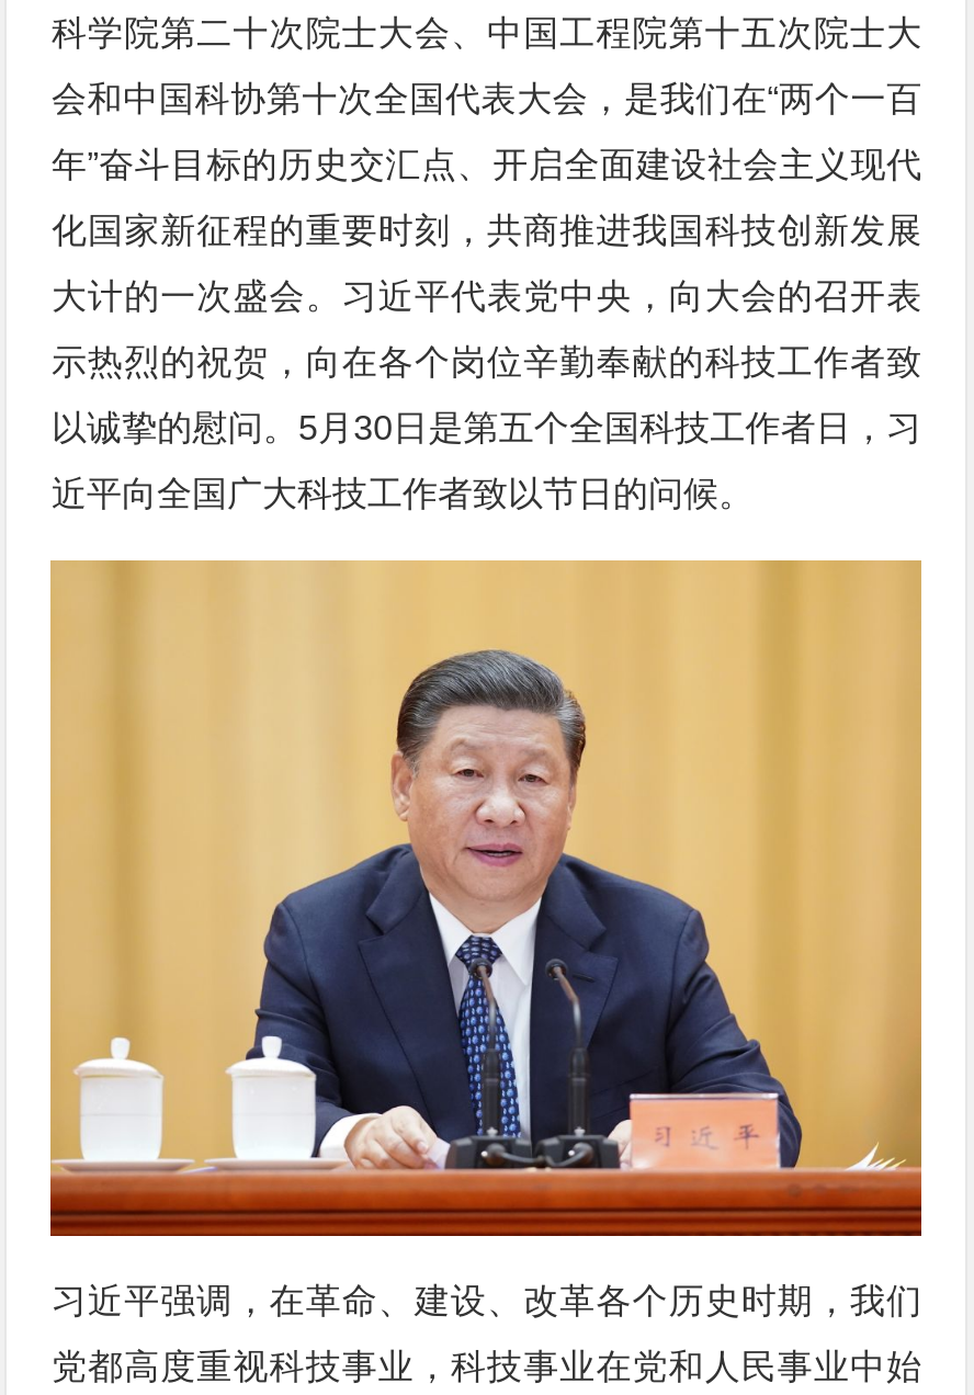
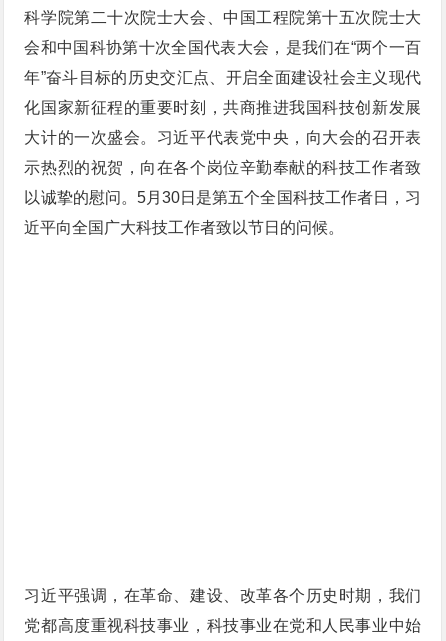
- [image]
